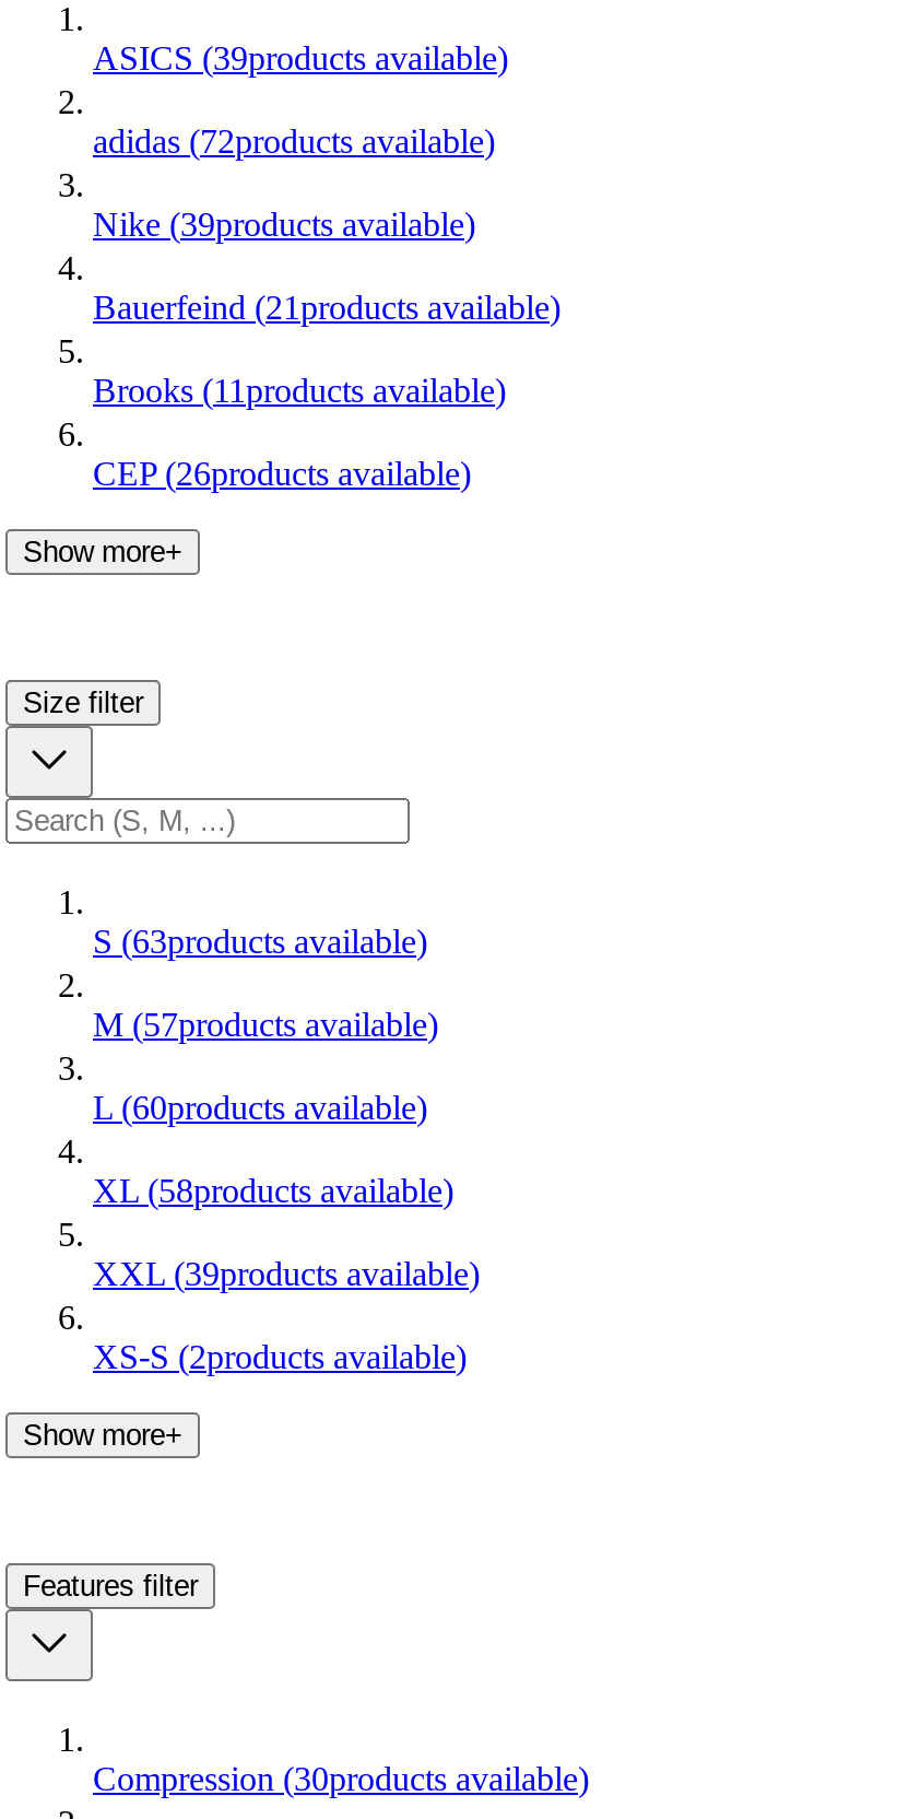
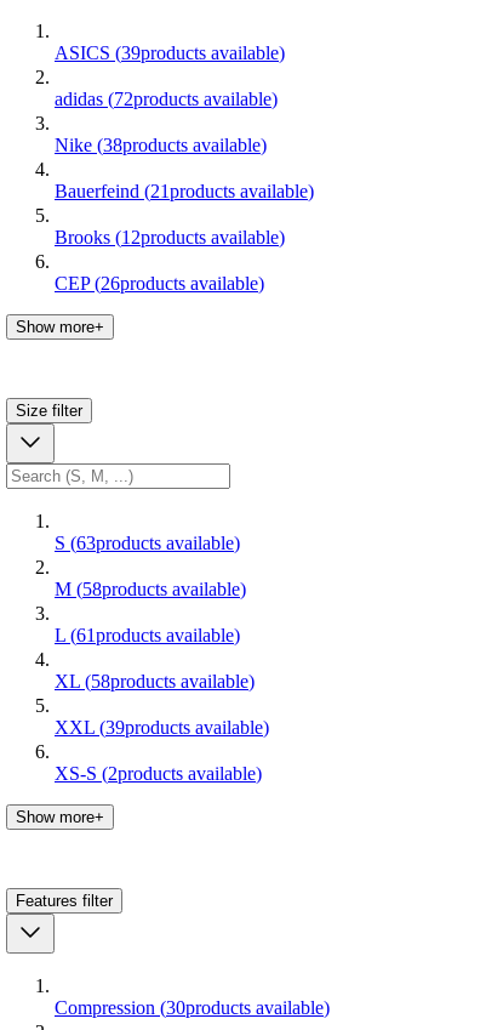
- Nike (39products available)
+ Nike (38products available)

- Brooks (11 products available)
+ Brooks (12 products available)

- M (57products available)
+ M (58products available)

- L (60products available)
+ L (61products available)
